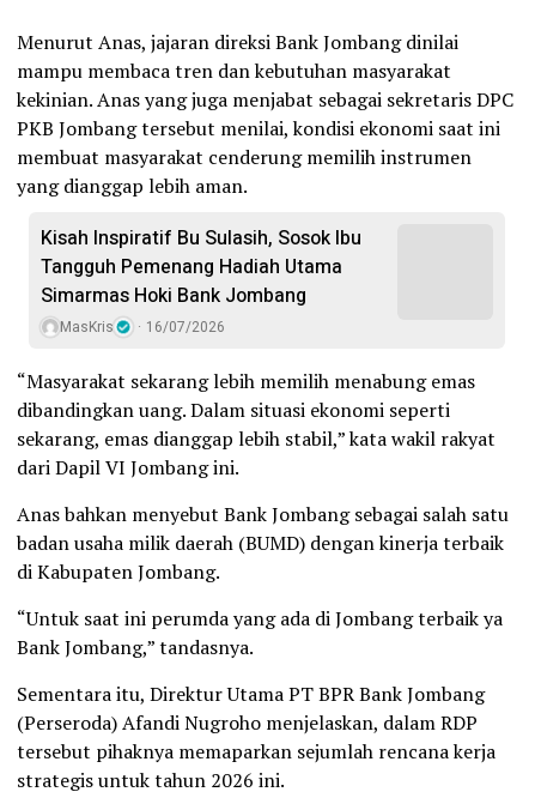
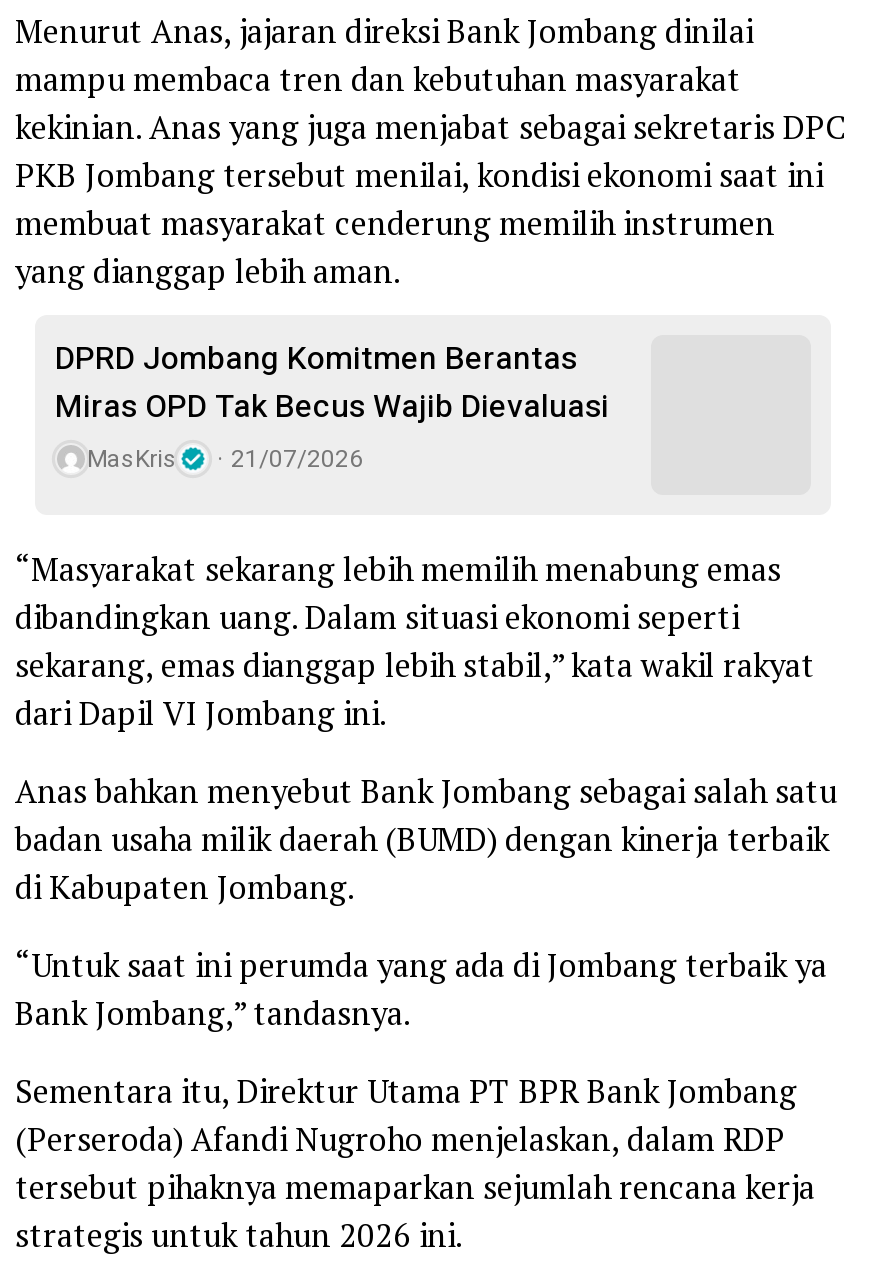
- Kisah Inspiratif Bu Sulasih, Sosok Ibu
- Tangguh Pemenang Hadiah Utama
- Simarmas Hoki Bank Jombang
+ DPRD Jombang Komitmen Berantas
+ Miras OPD Tak Becus Wajib Dievaluasi

- MasKris 16/07/2026
+ MasKris 21/07/2026
